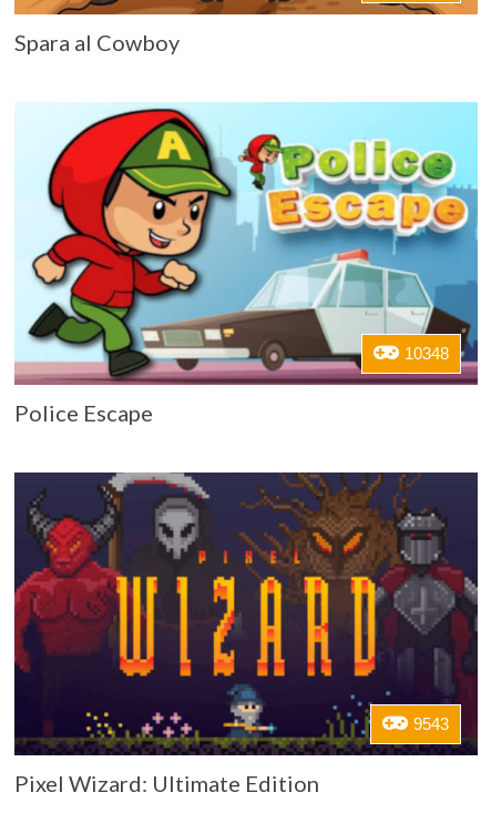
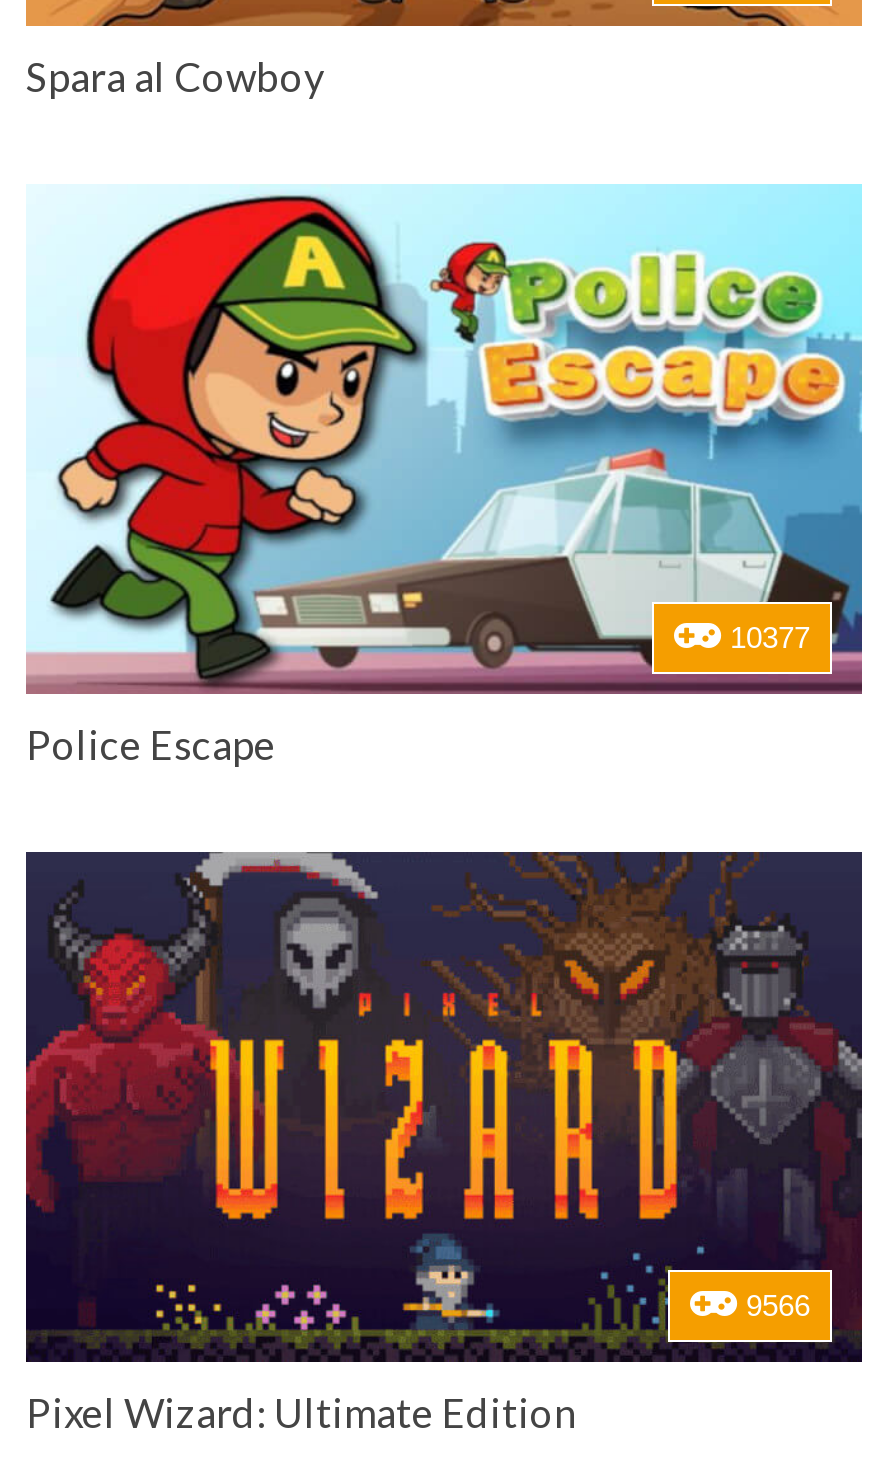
- 10348
+ 10377

- 9543
+ 9566
